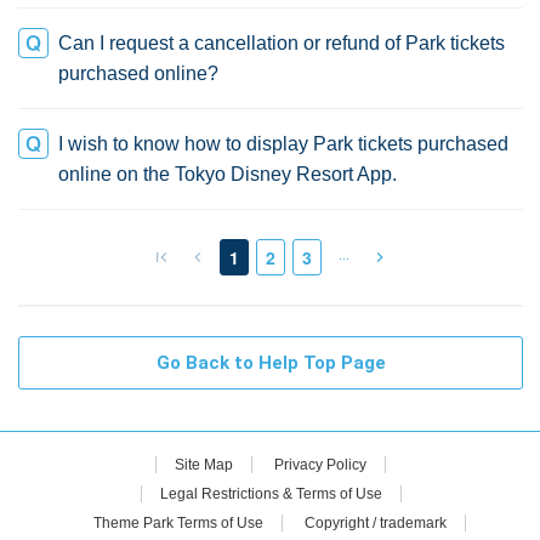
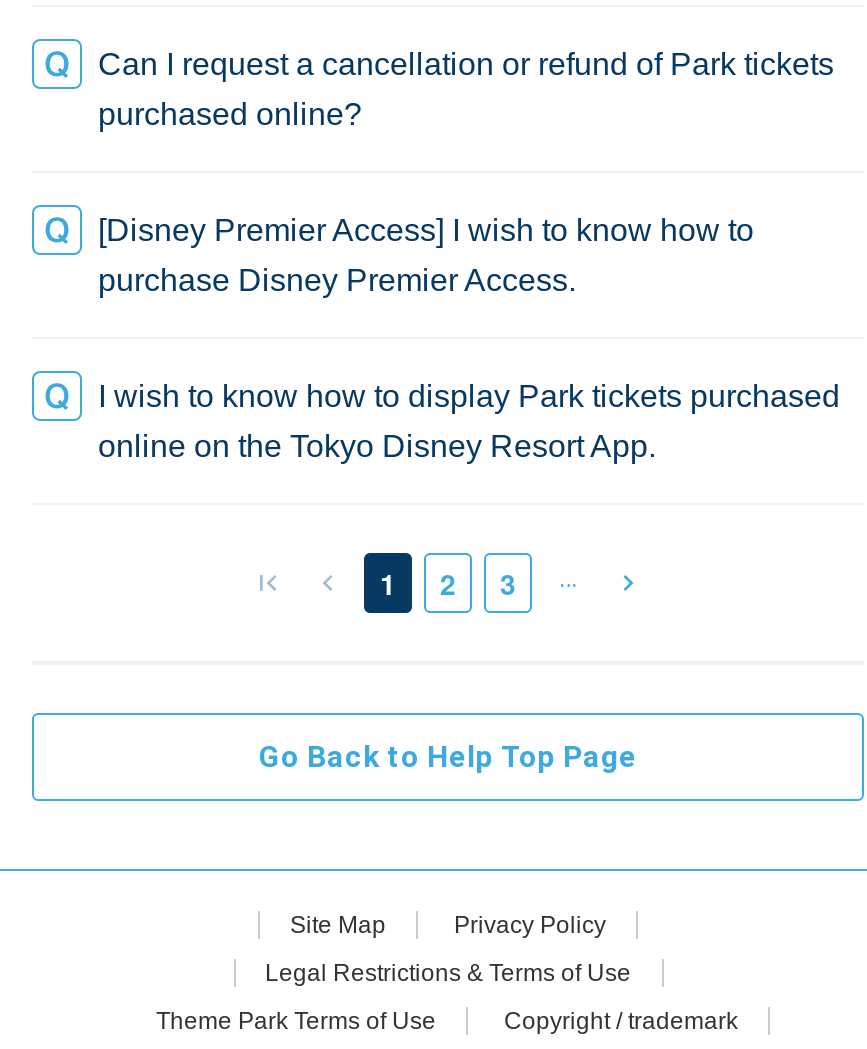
+ [Disney Premier Access] I wish to know how to
+ purchase Disney Premier Access.
